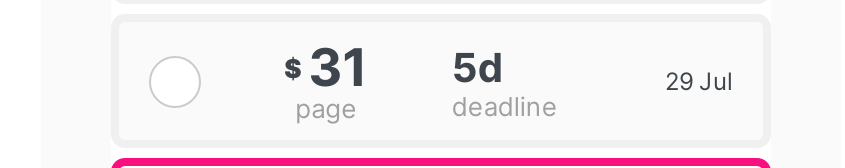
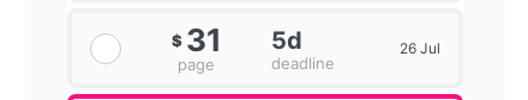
- 29 Jul
+ 26 Jul
